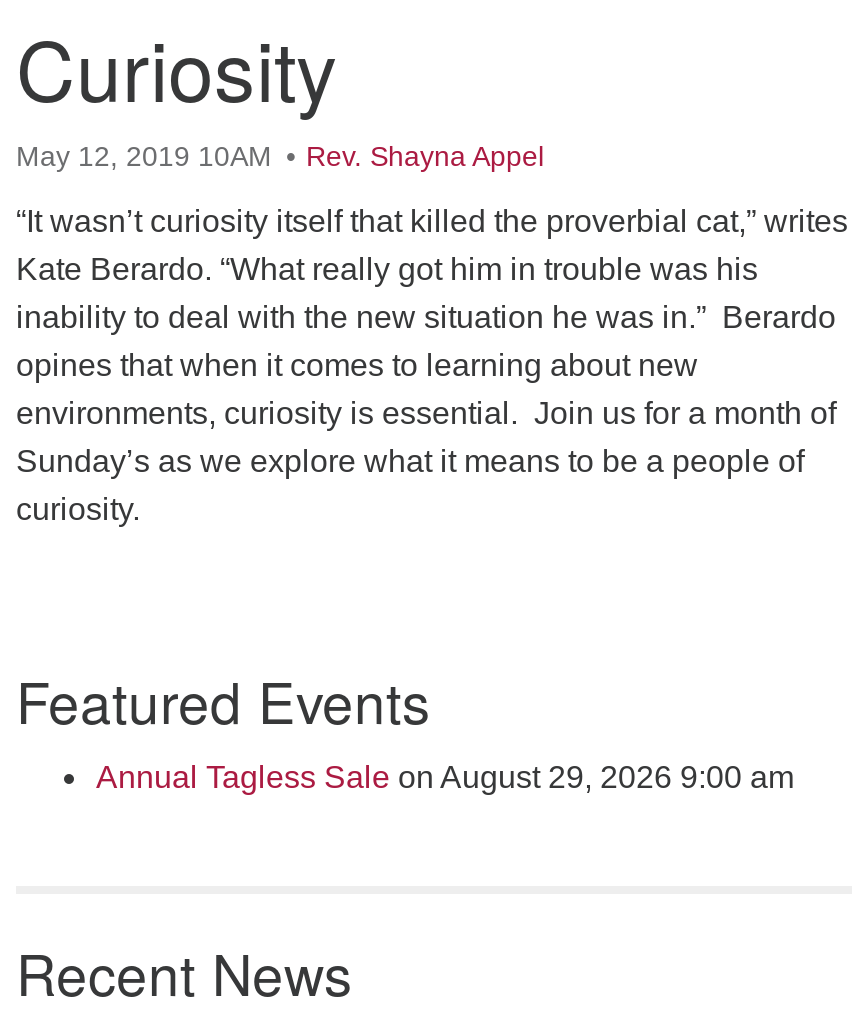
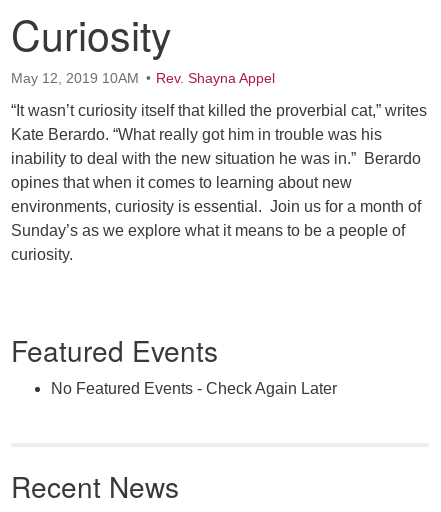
- Annual Tagless Sale on August 29, 2026 9:00 am
+ No Featured Events - Check Again Later
